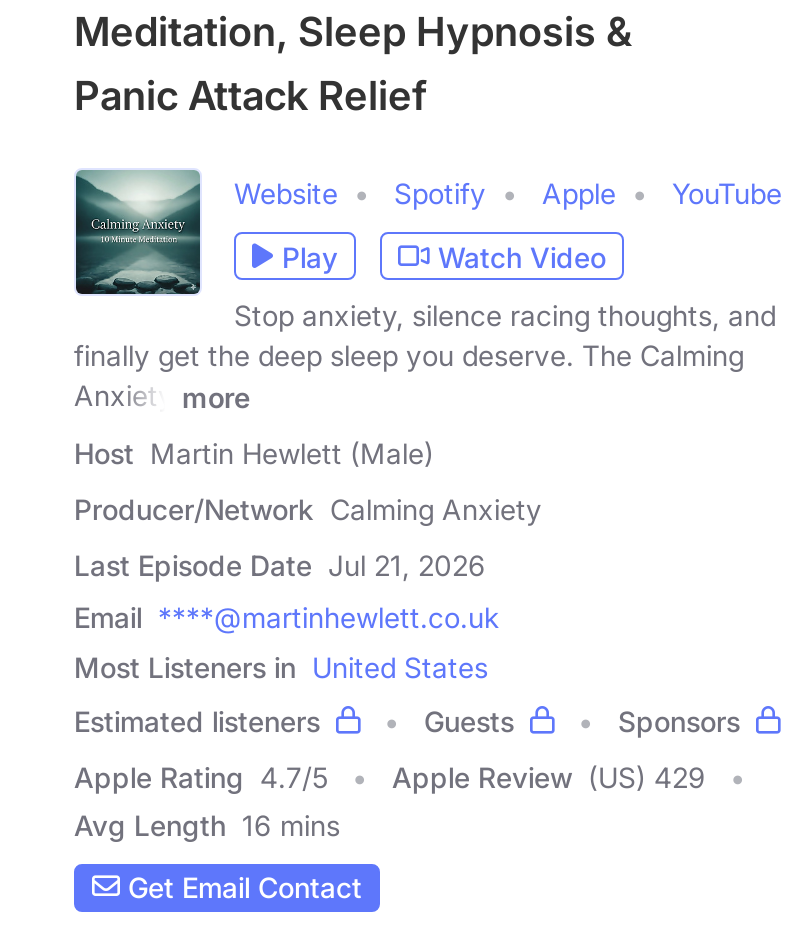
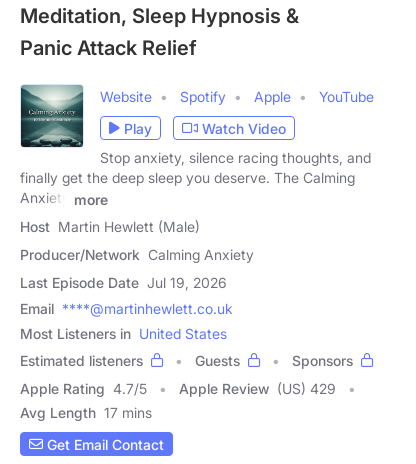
- Last Episode Date Jul 21, 2026
+ Last Episode Date Jul 19, 2026

- Avg Length 16 mins
+ Avg Length 17 mins
